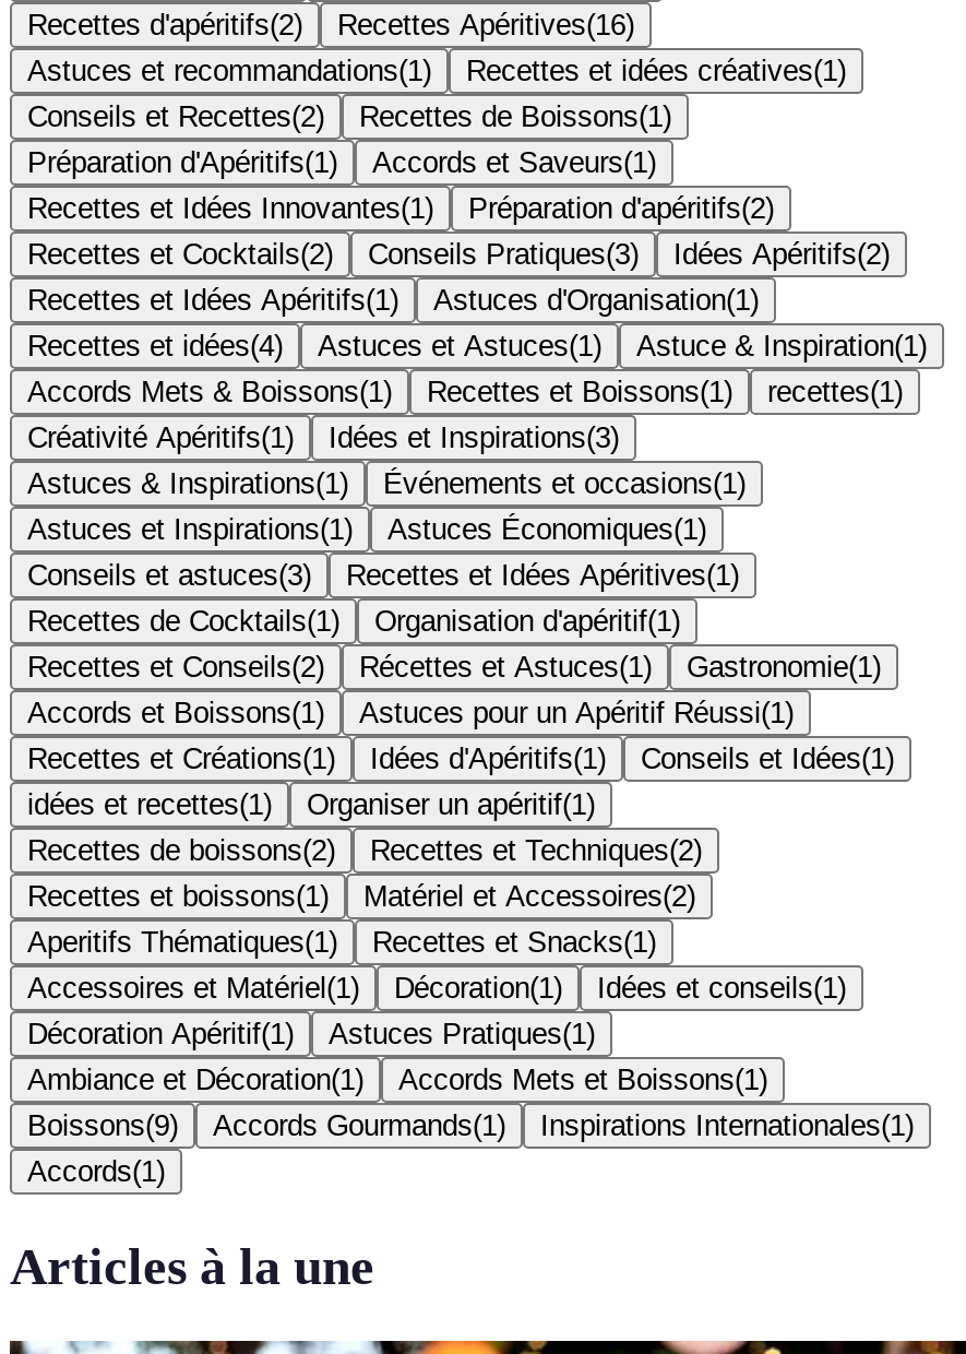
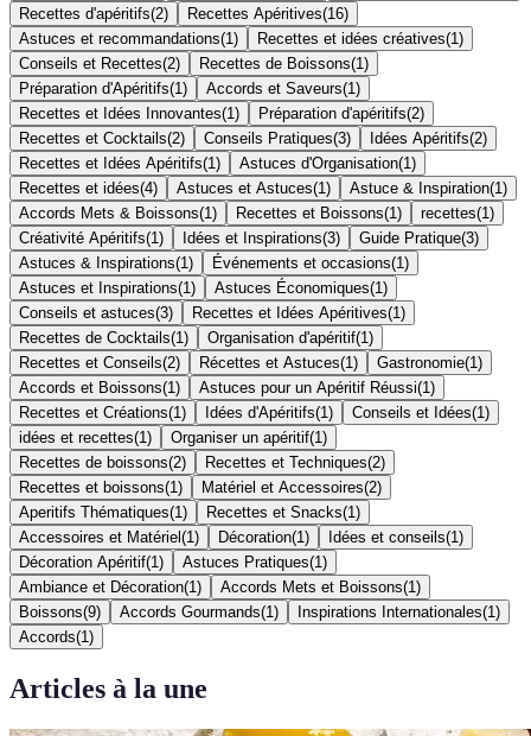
+ Guide Pratique(3)
